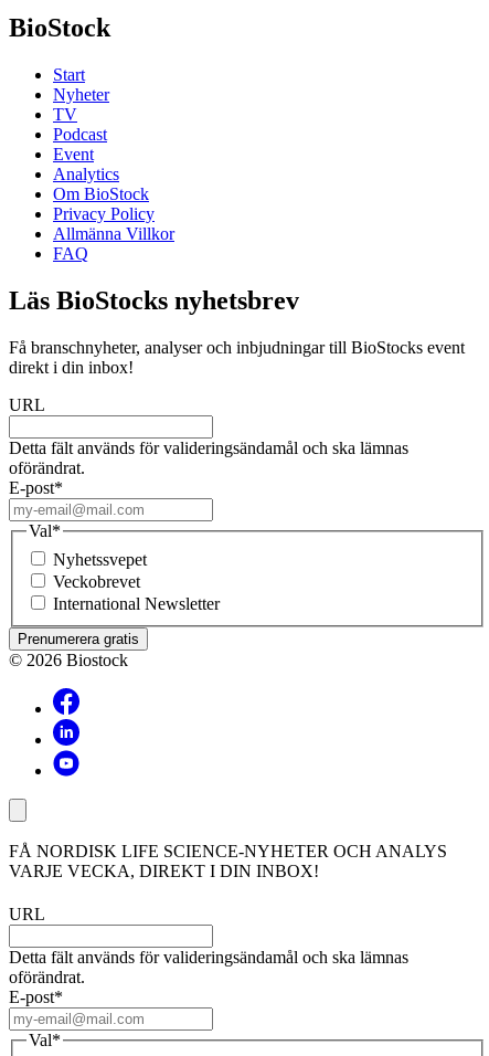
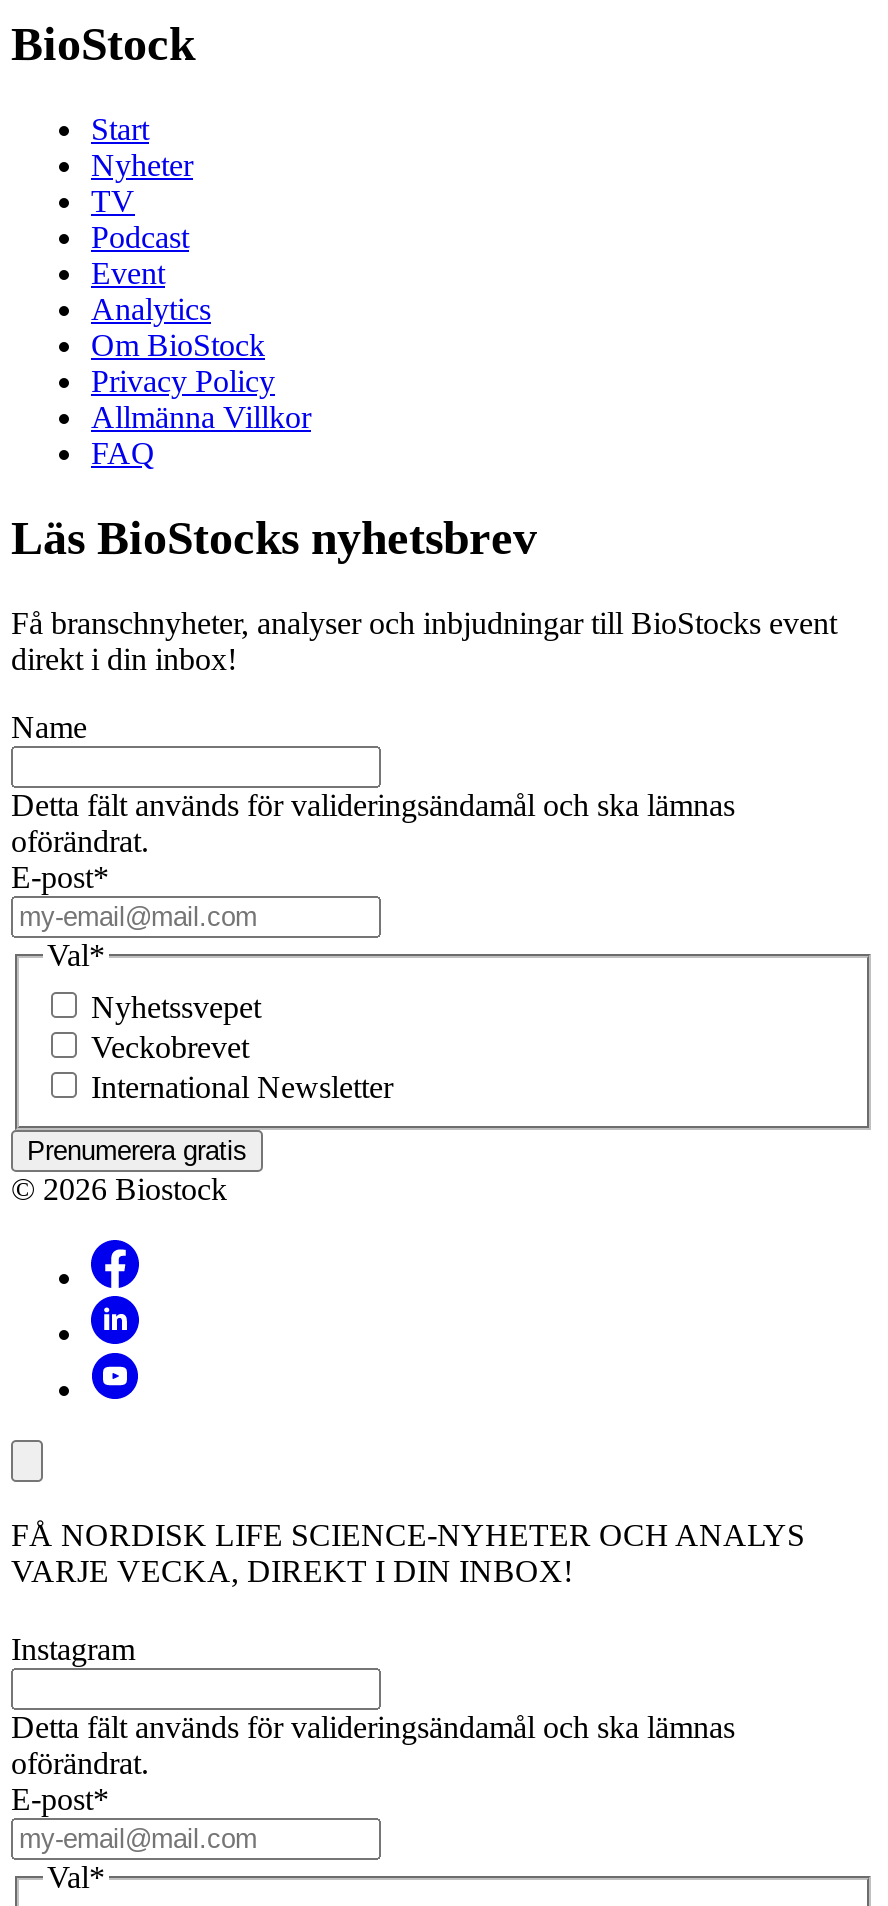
- URL
+ Name

- URL
+ Instagram
